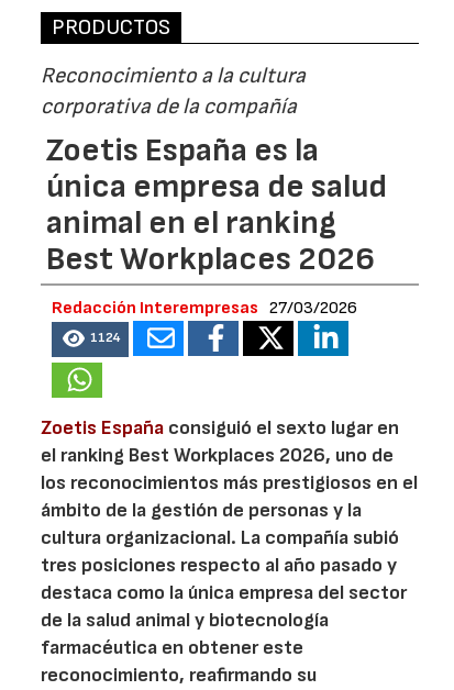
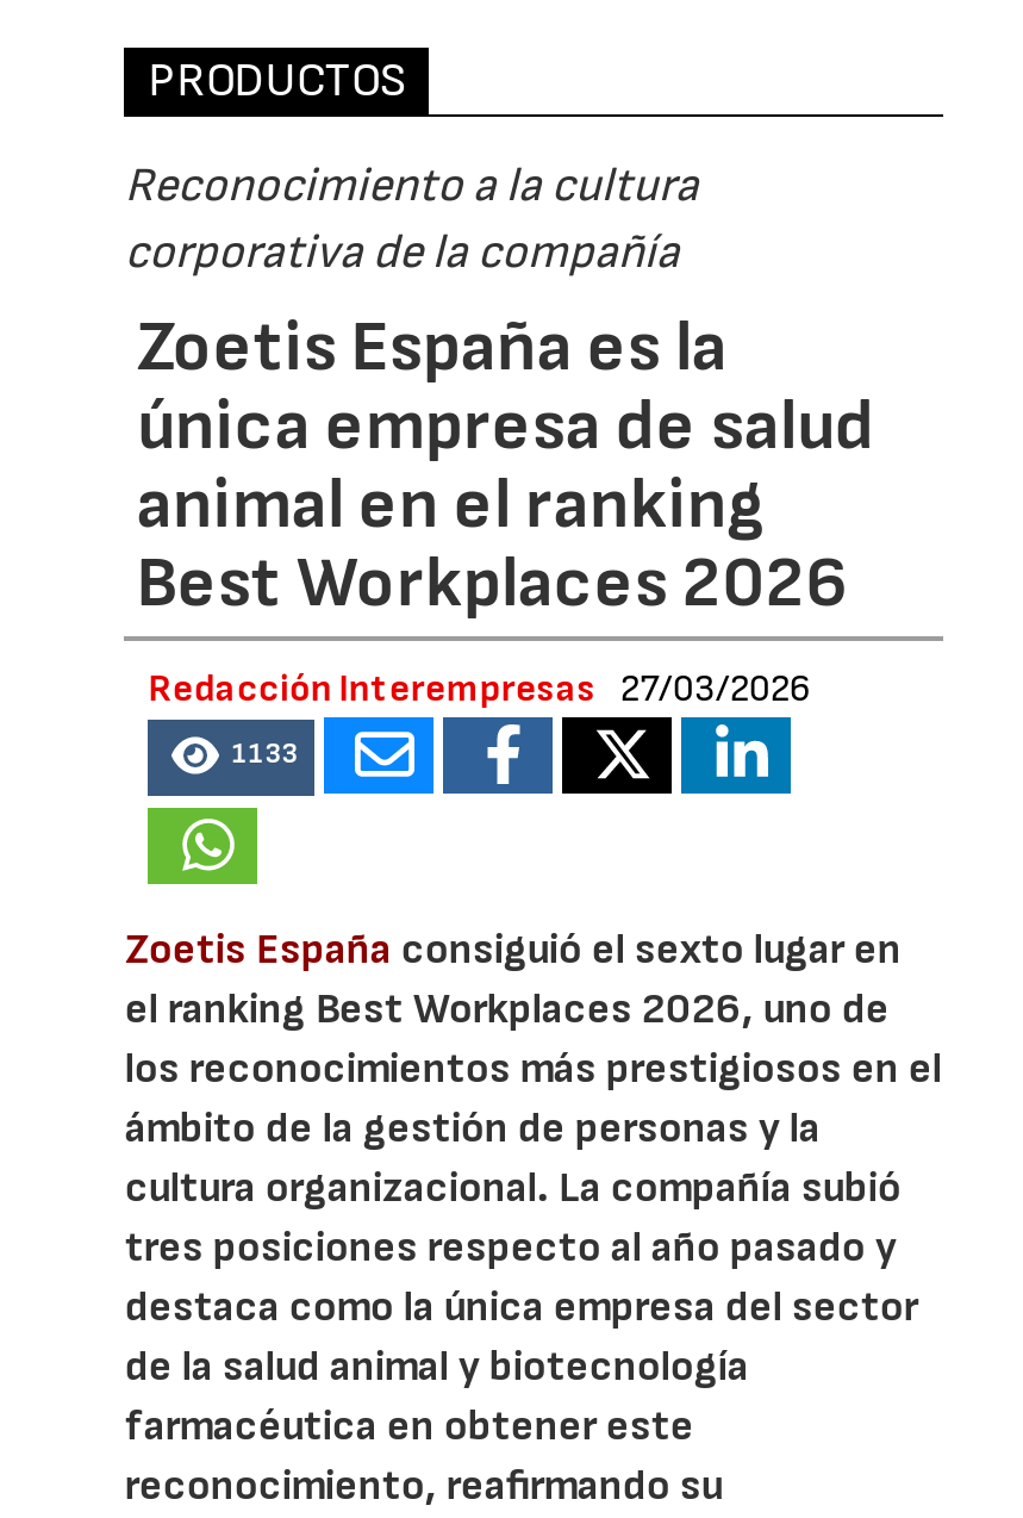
- 1124
+ 1133
